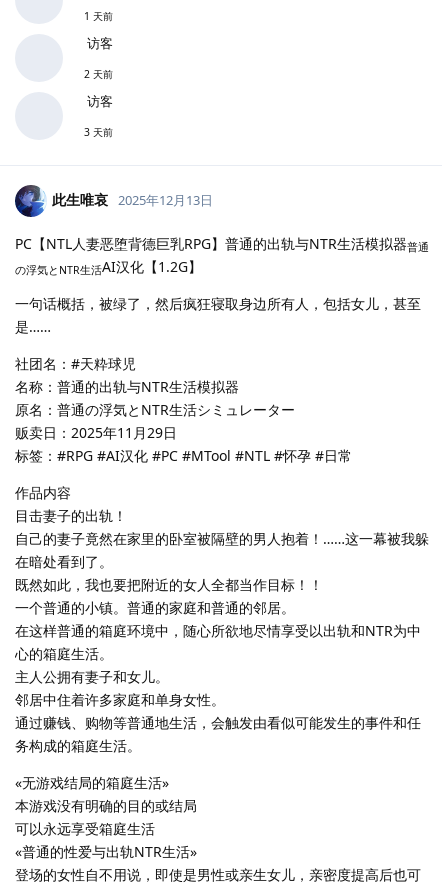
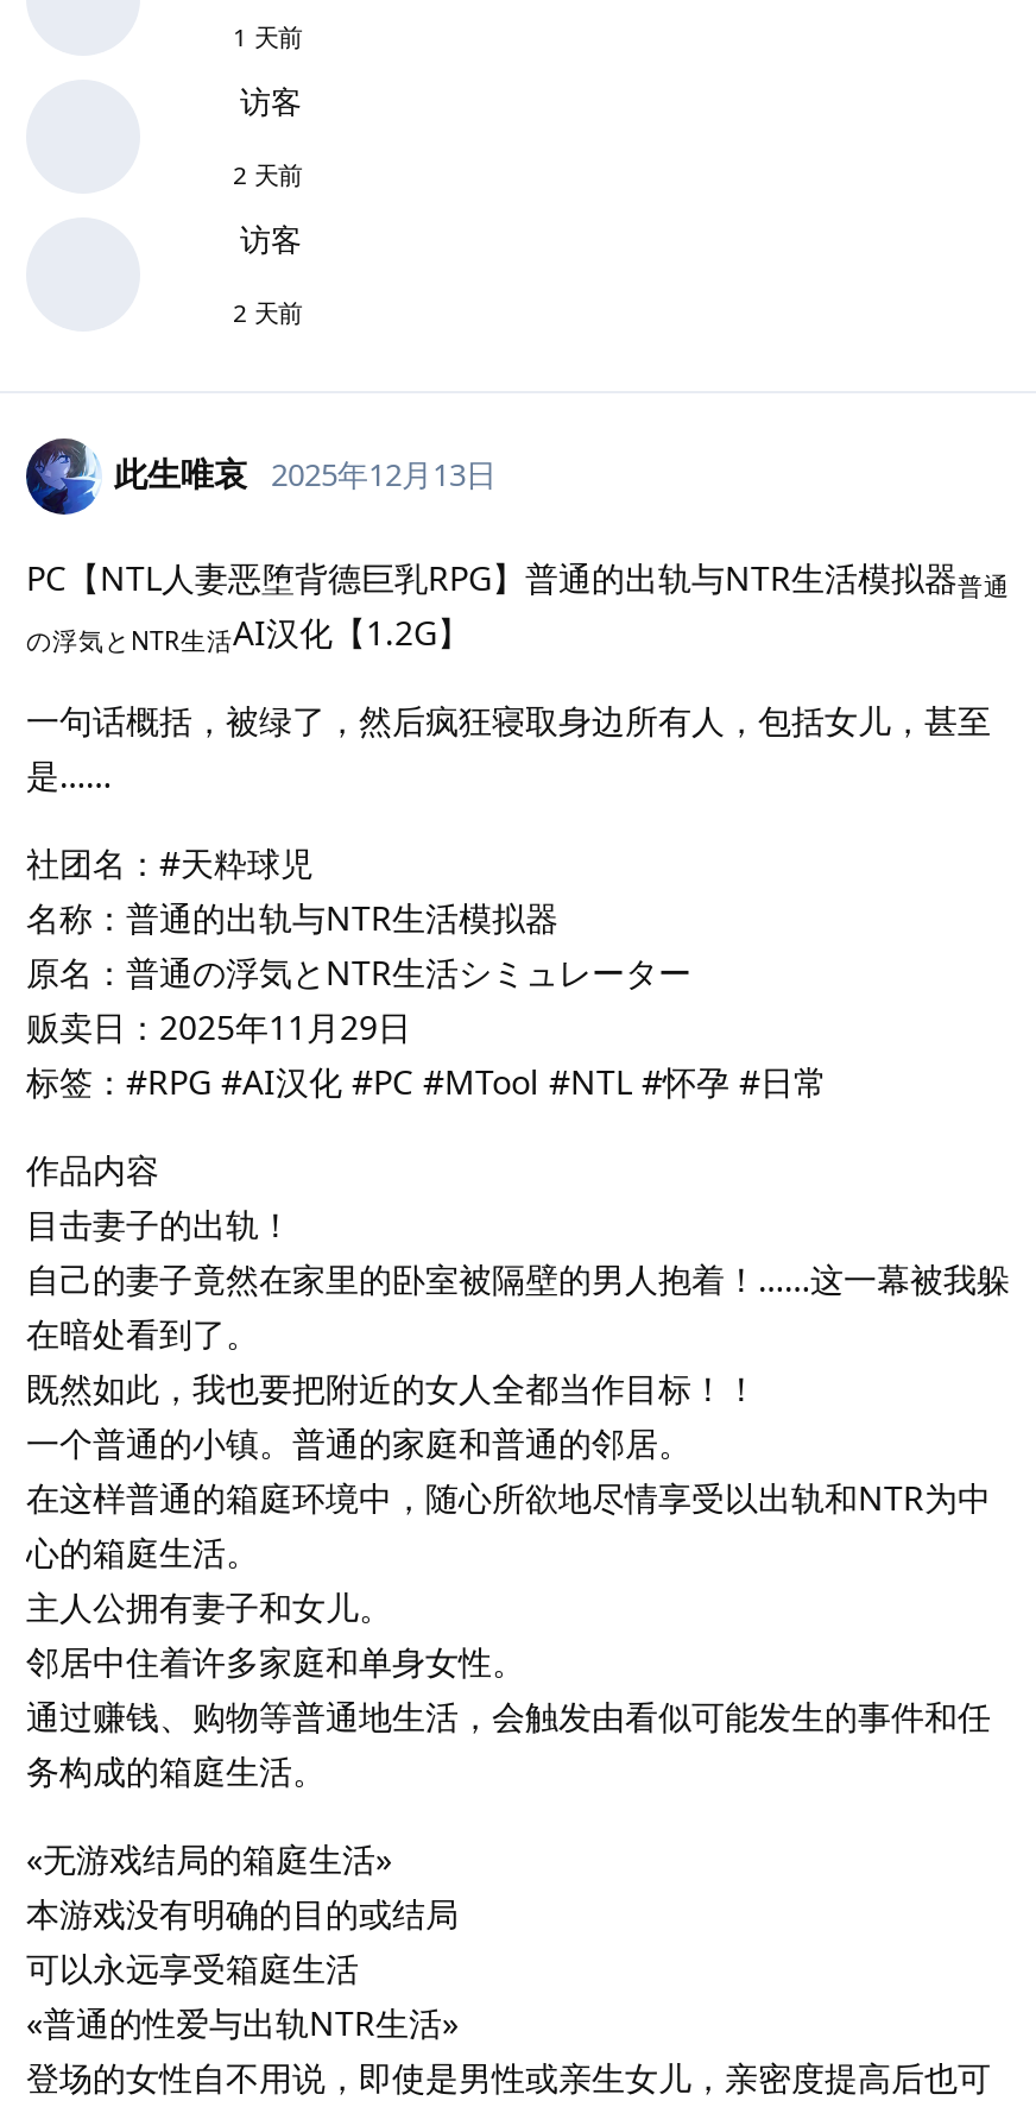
- 3 天前
+ 2 天前
